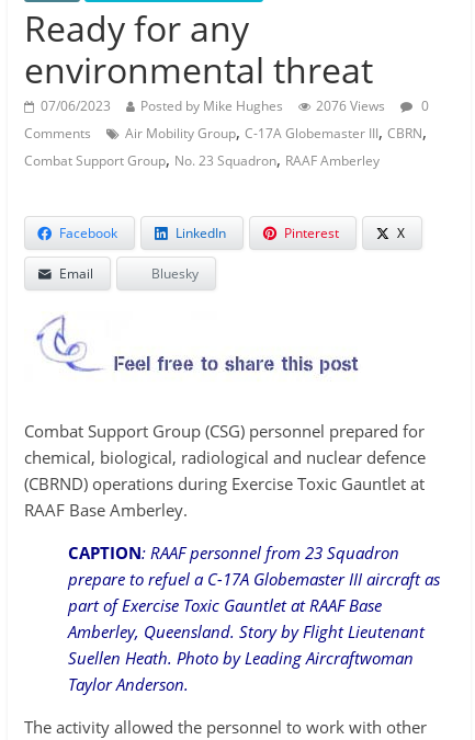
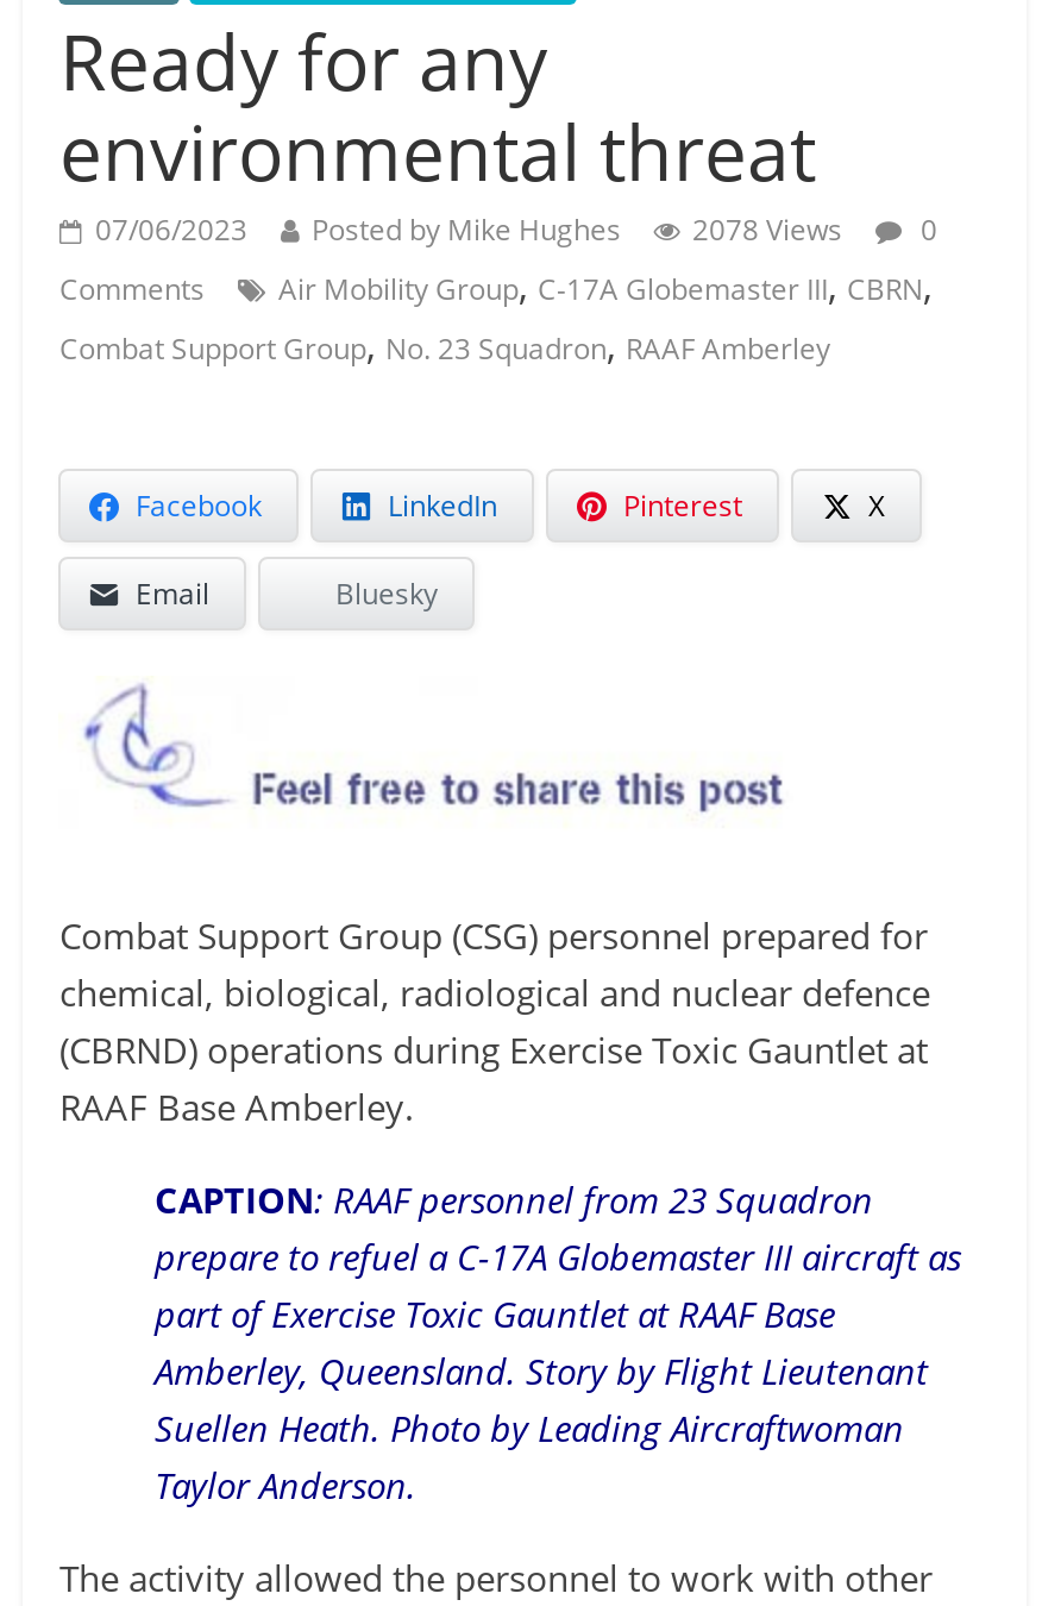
- 07/06/2023 Posted by Mike Hughes 2076 Views 0
+ 07/06/2023 Posted by Mike Hughes 2078 Views 0
